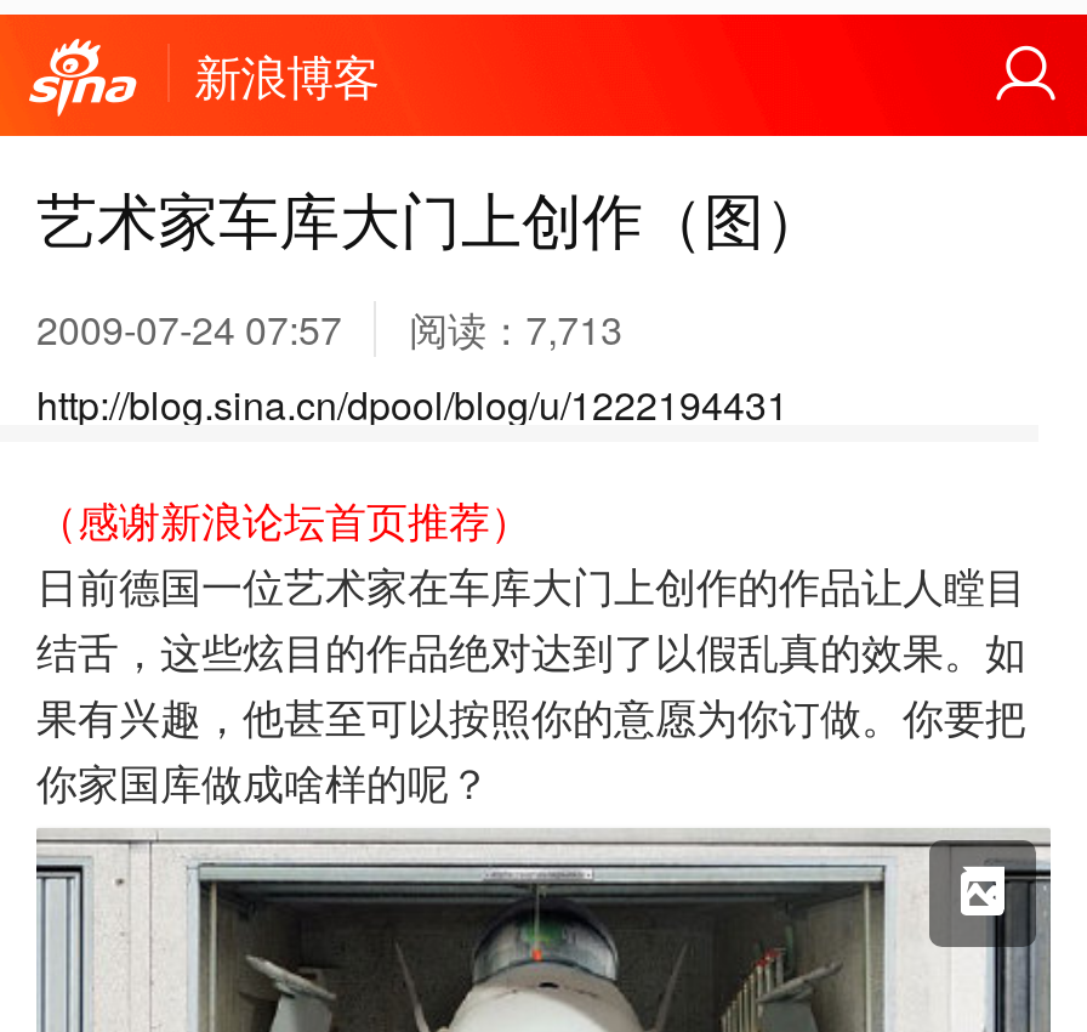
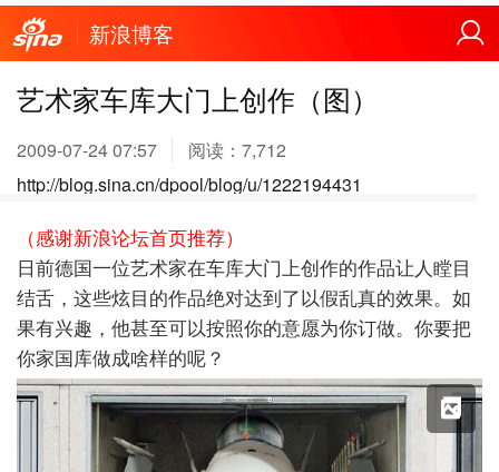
- 2009-07-24 07:57 阅读：7,713
+ 2009-07-24 07:57 阅读：7,712
